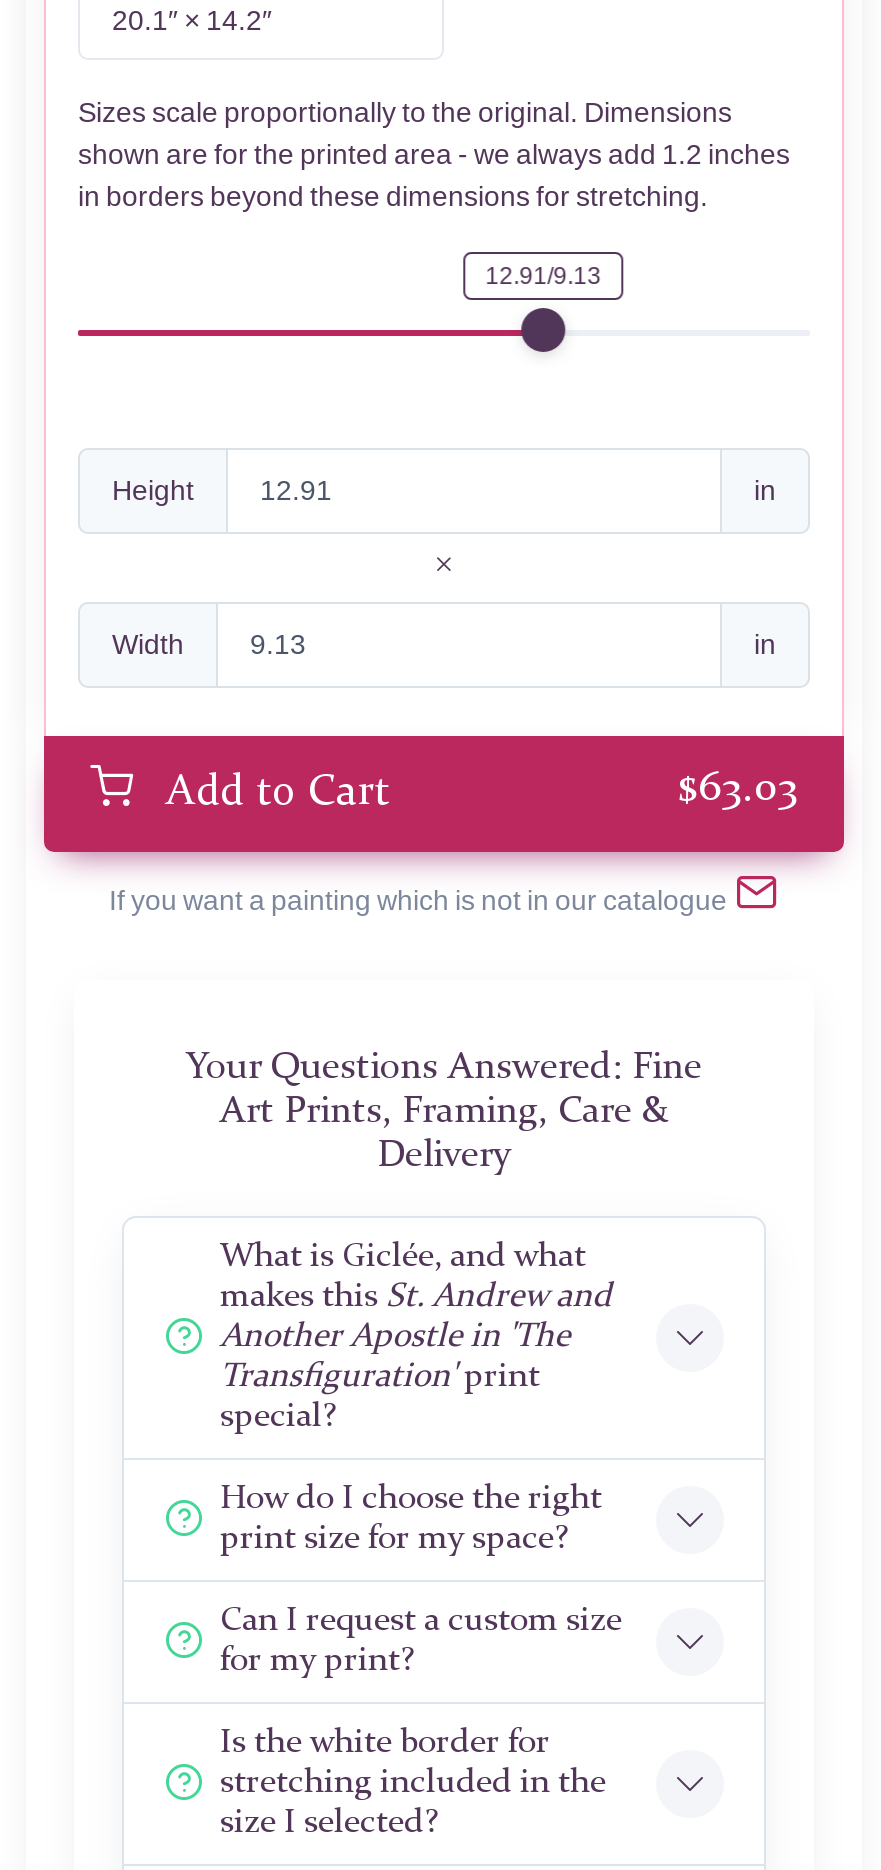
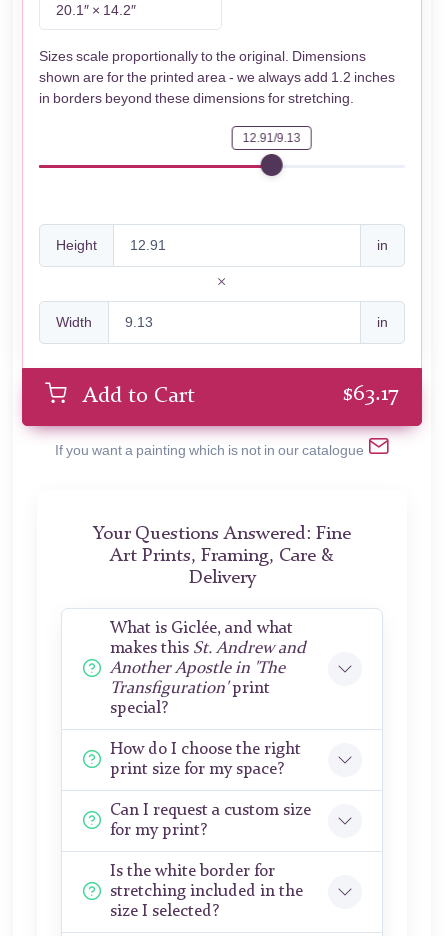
- $63.03
+ $63.17
